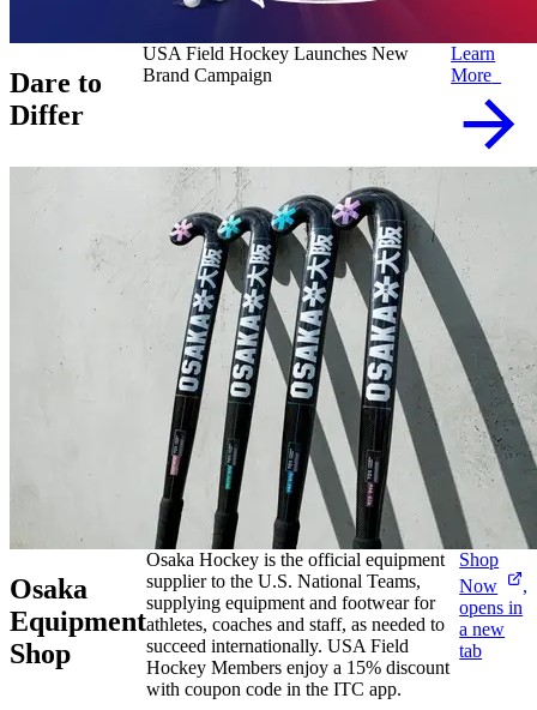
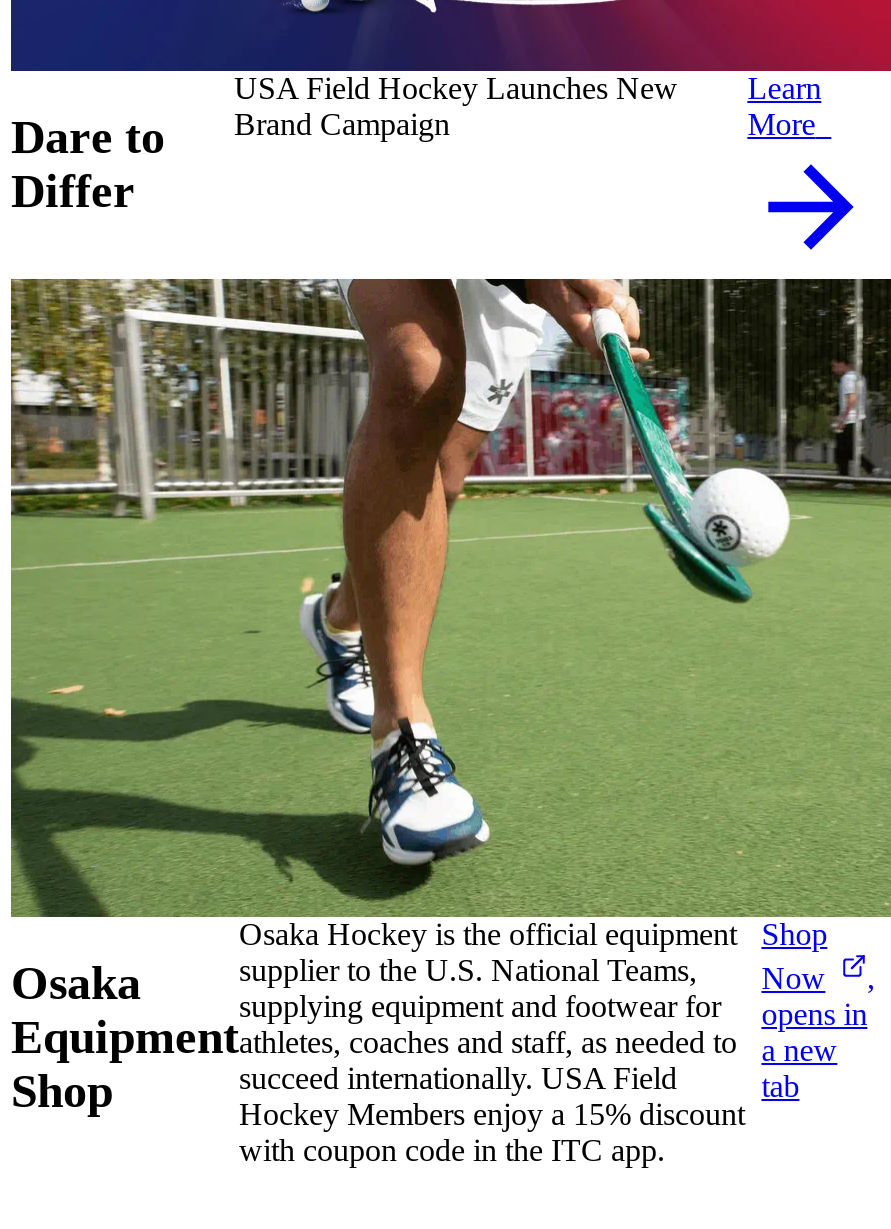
- [image]
+ [image]
